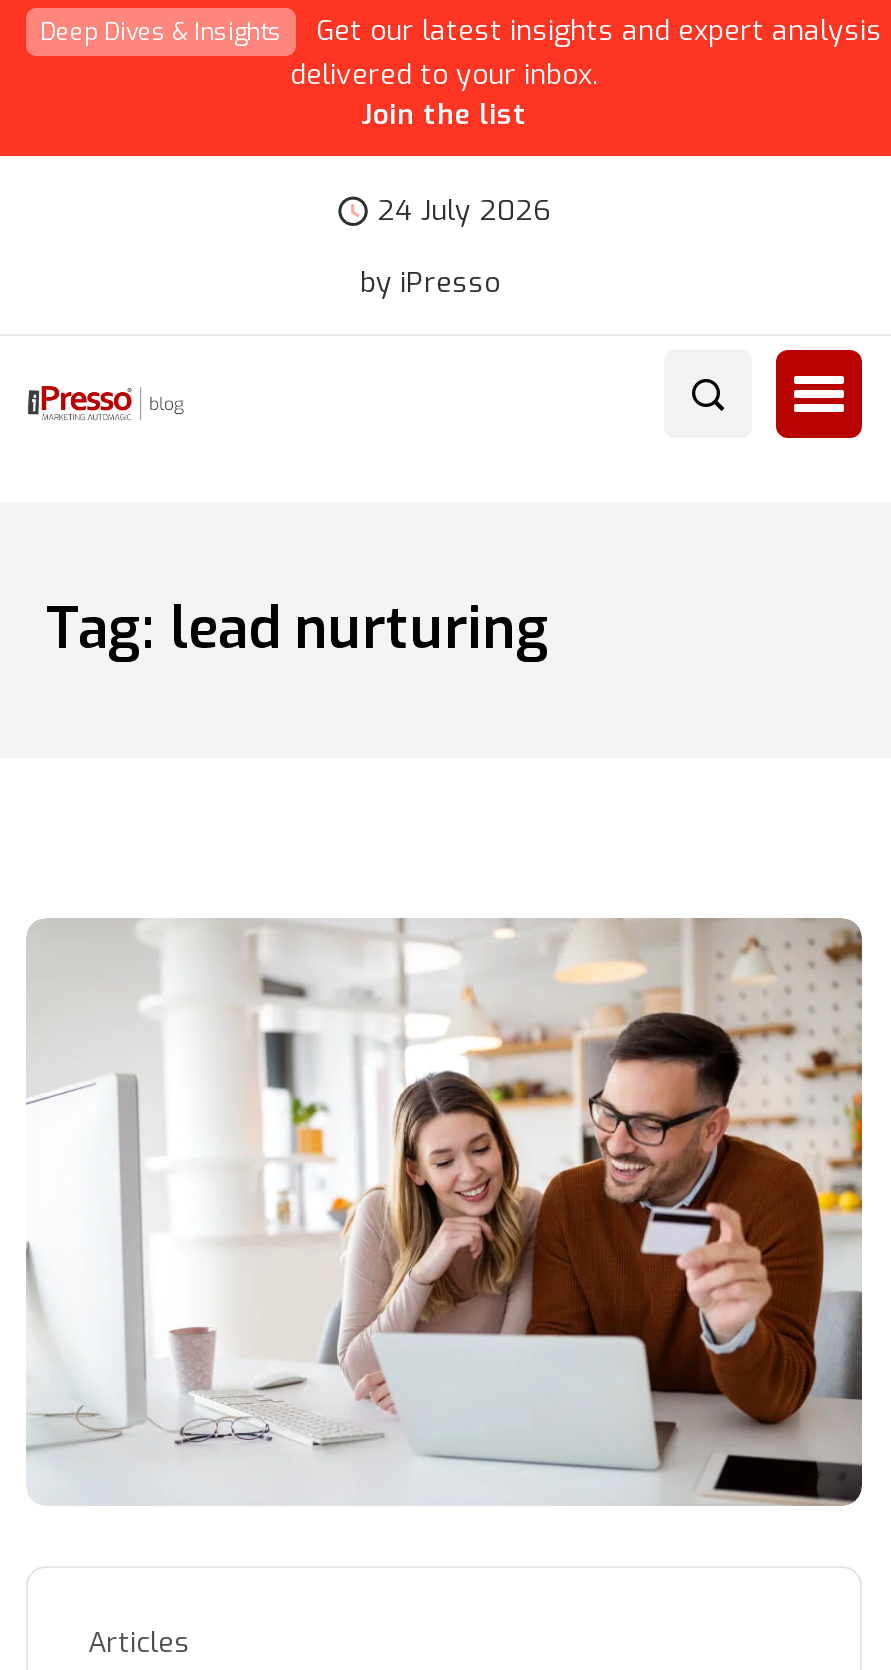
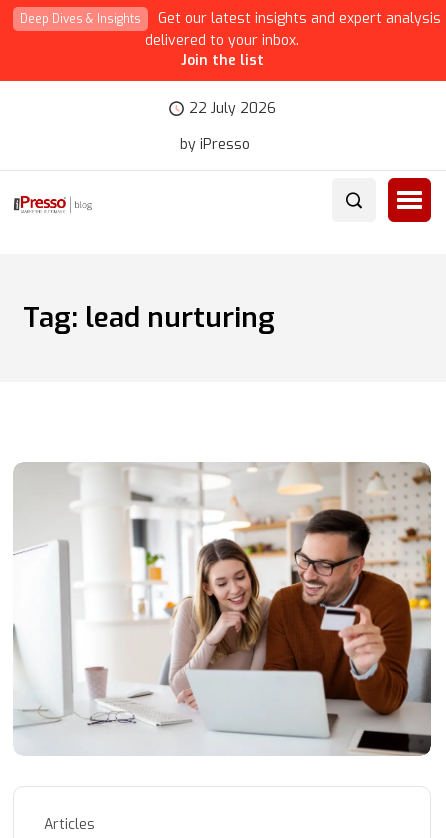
- 24 July 2026
+ 22 July 2026
